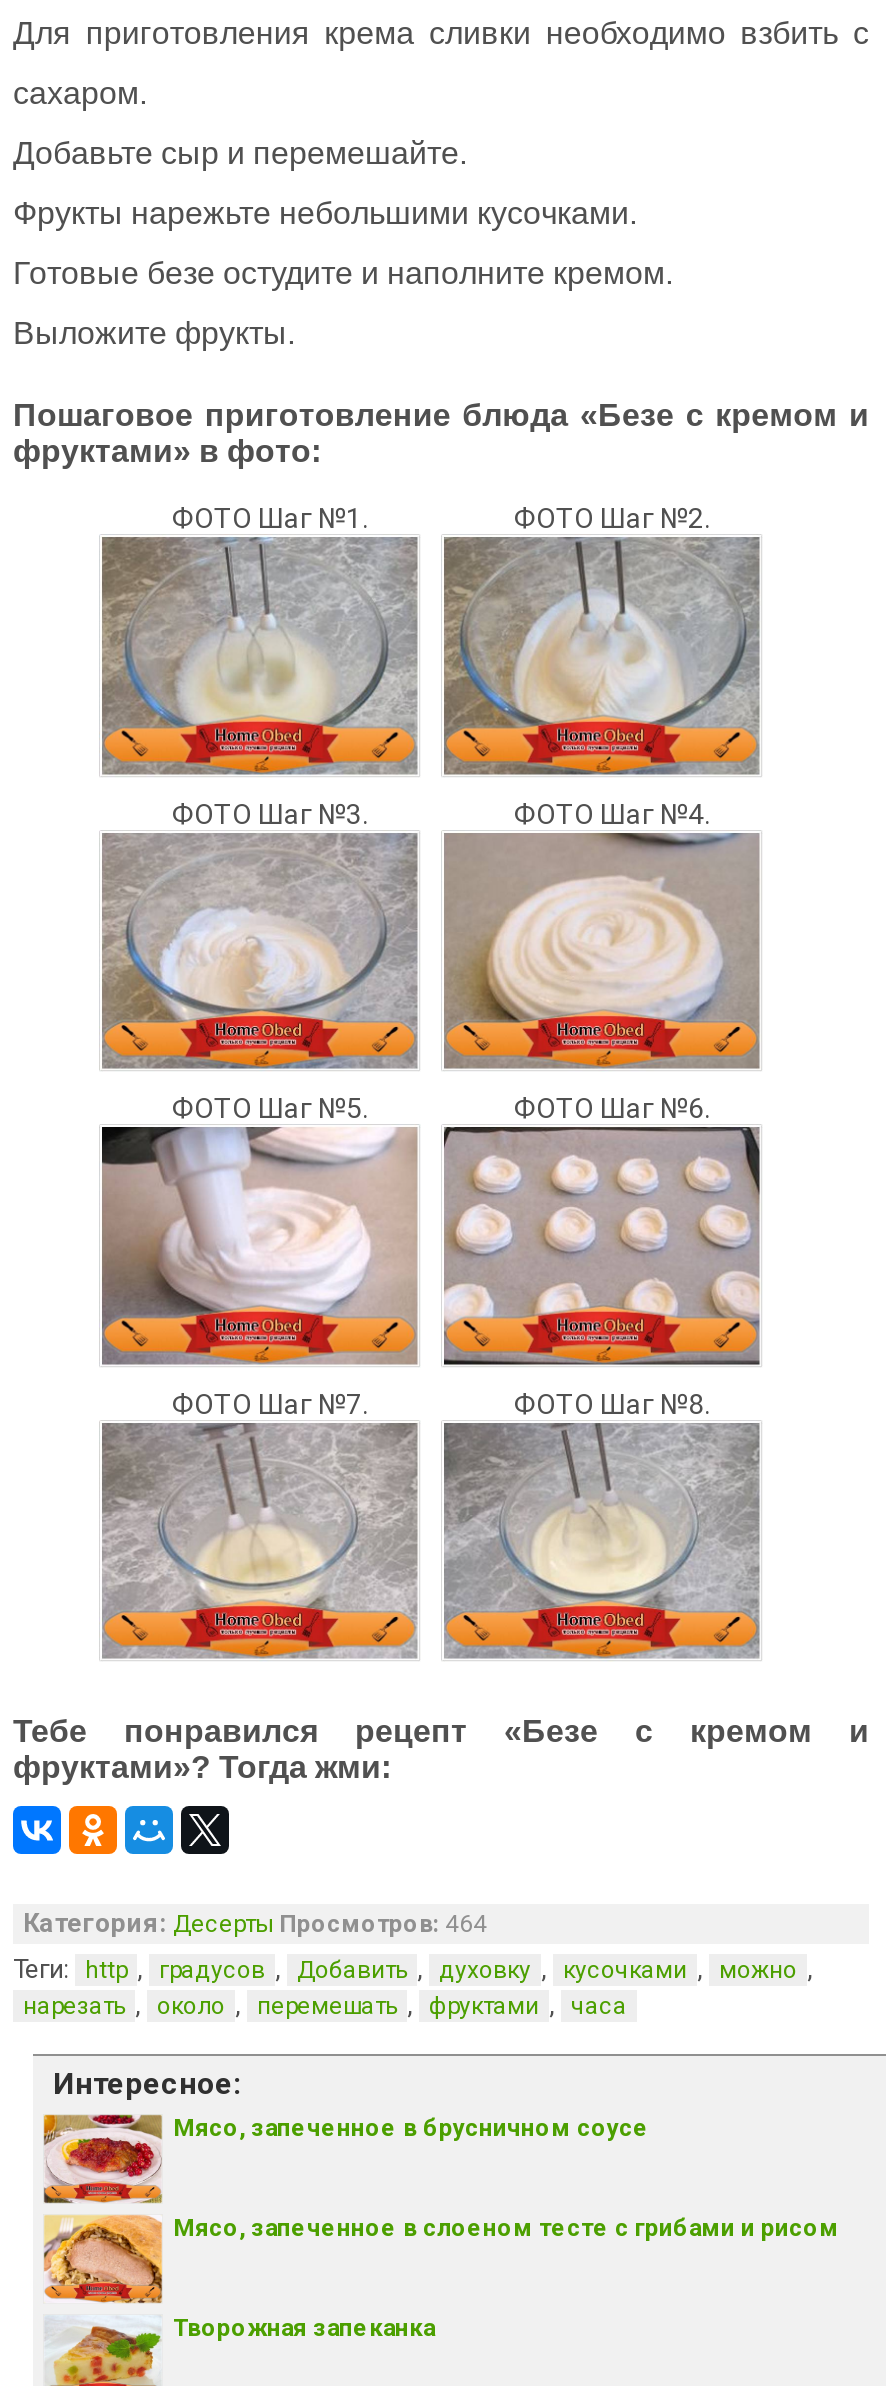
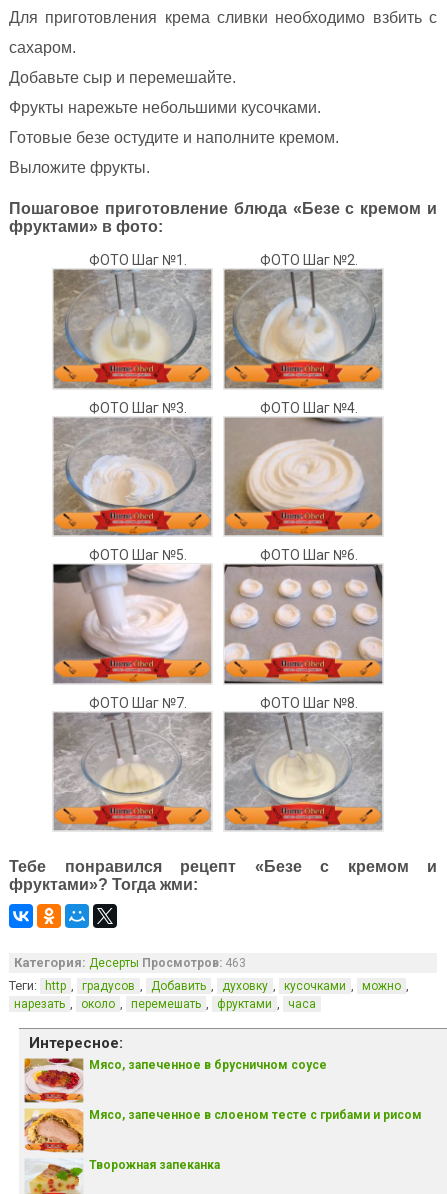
- Категория: Десерты Просмотров: 464
+ Категория: Десерты Просмотров: 463
